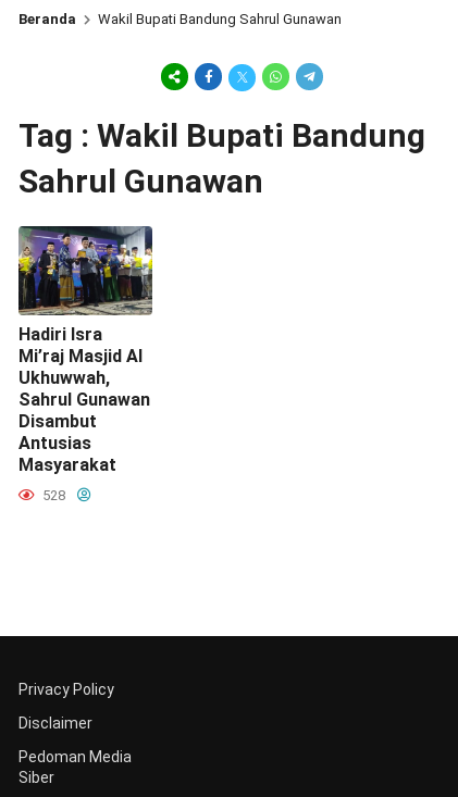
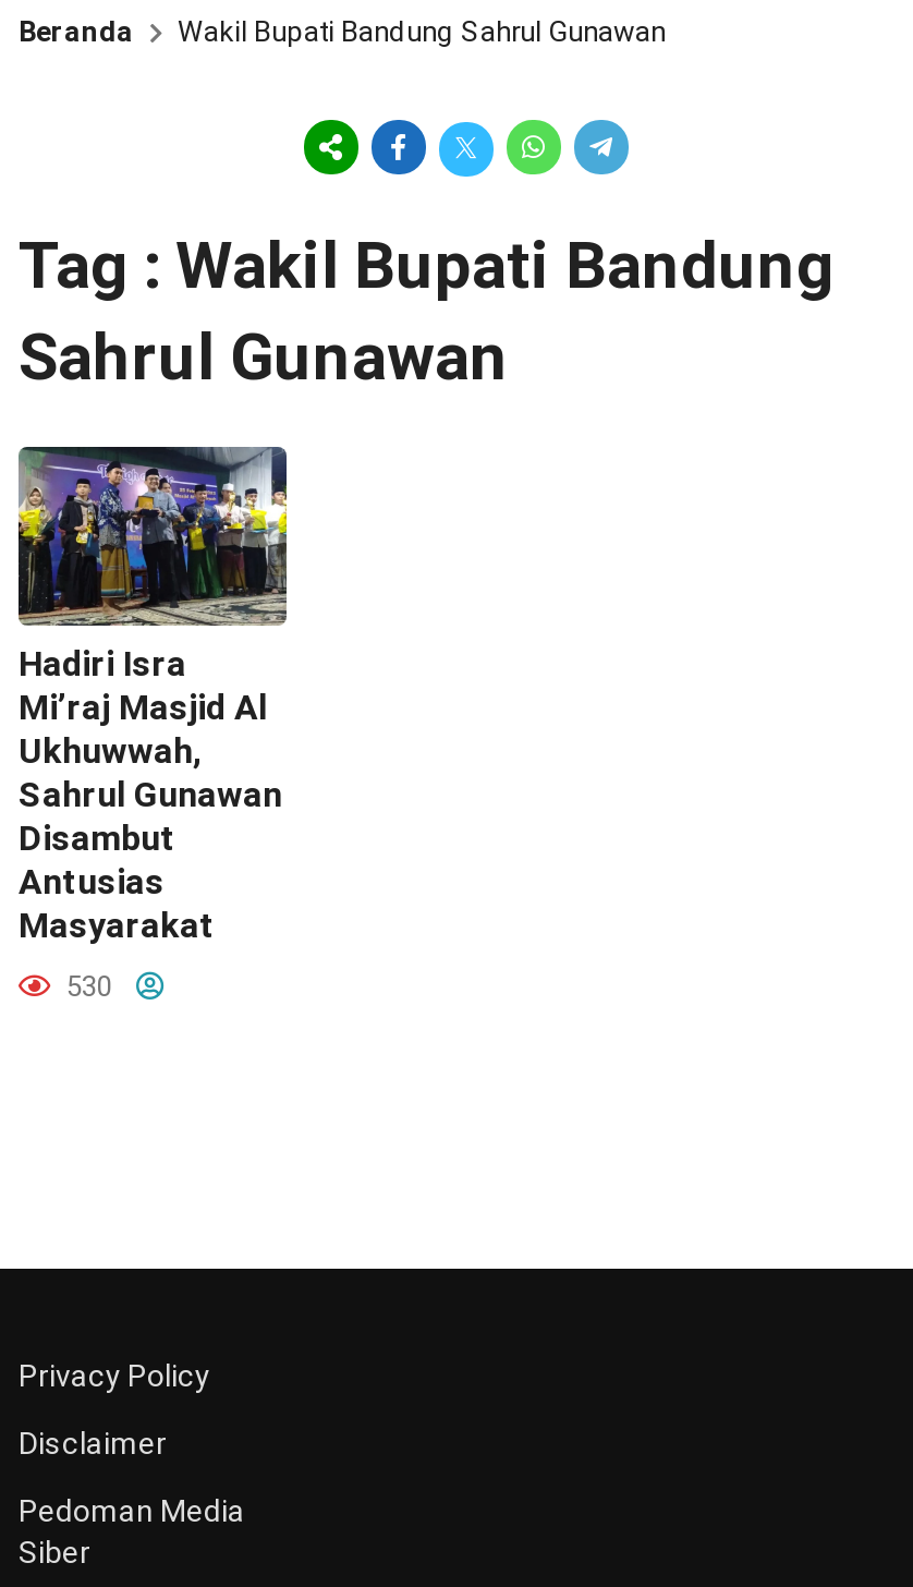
- 528
+ 530
